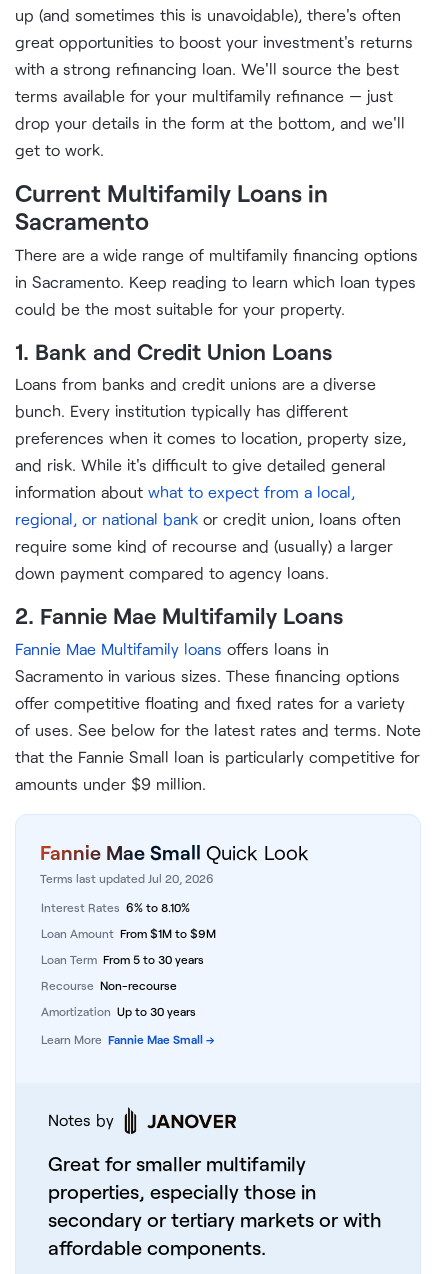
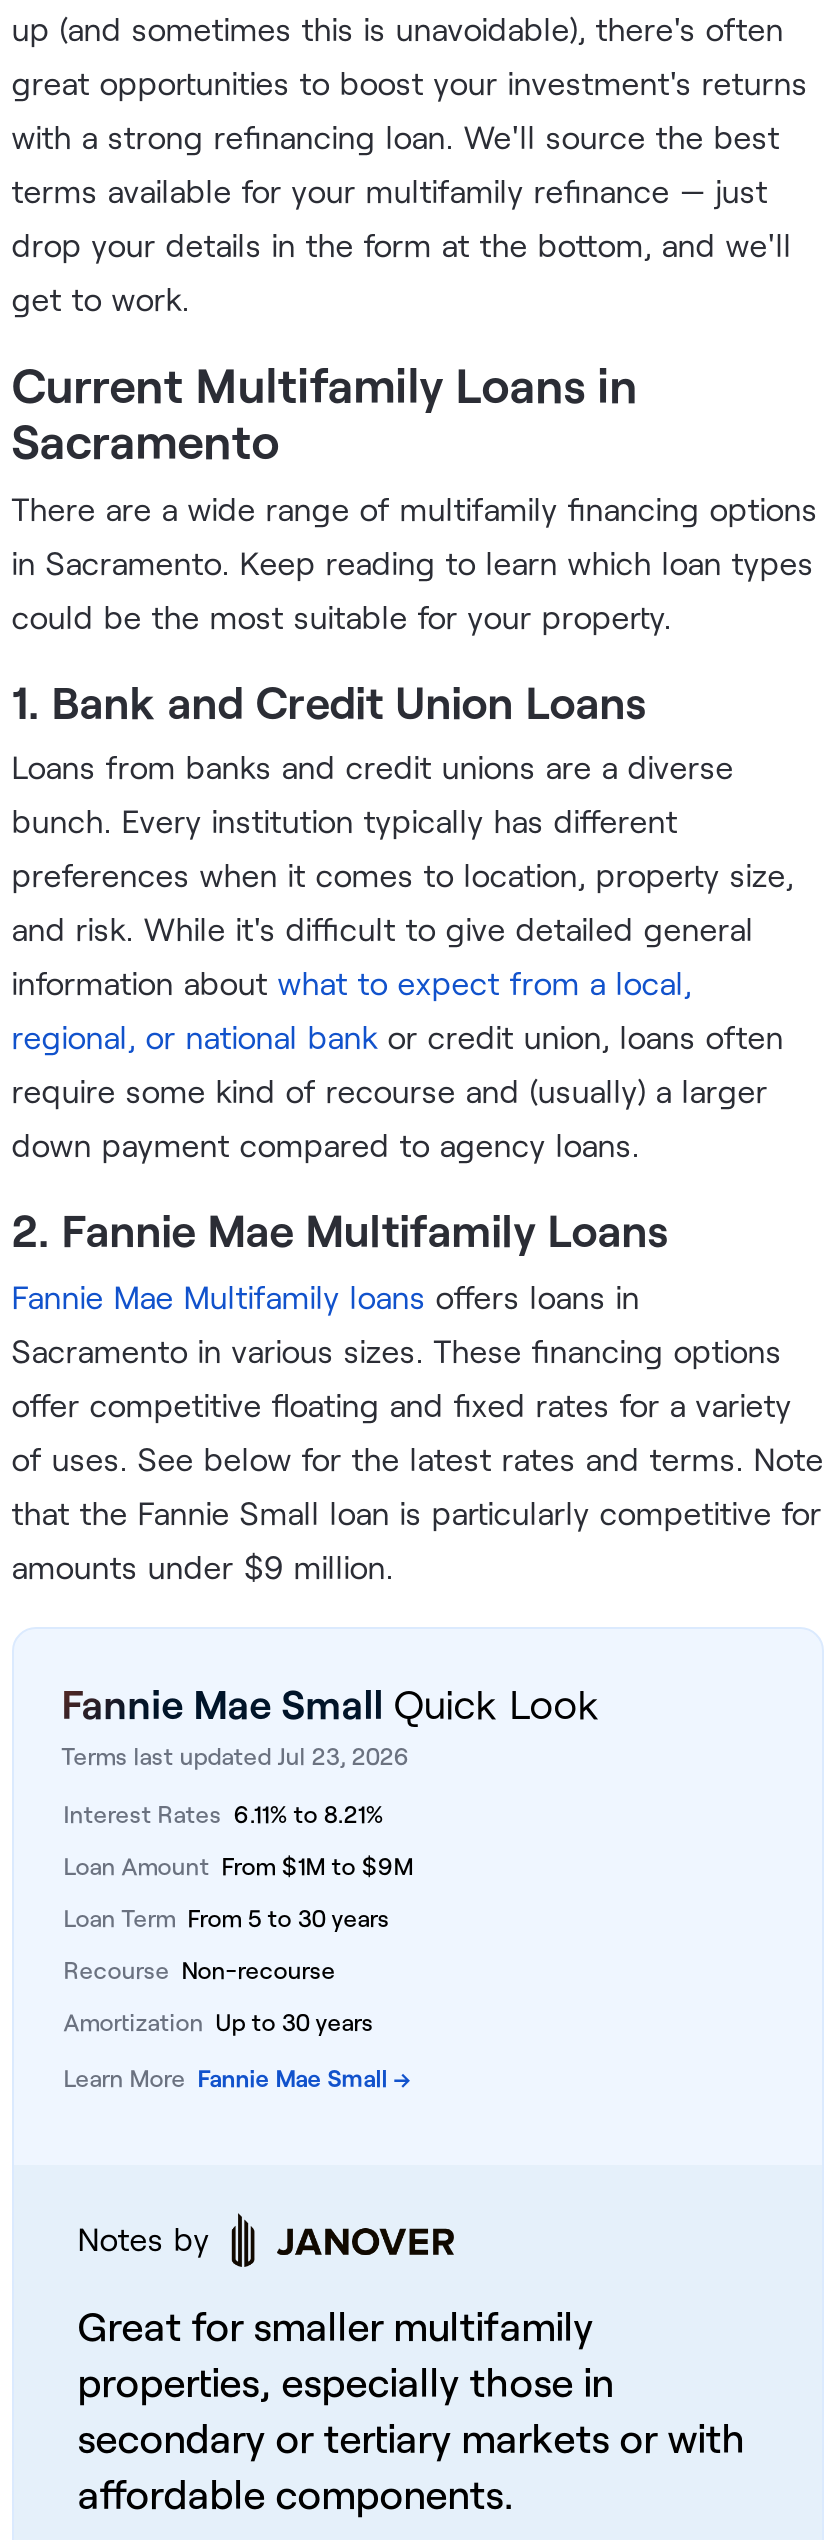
- Terms last updated Jul 20, 2026
+ Terms last updated Jul 23, 2026

- Interest Rates 6% to 8.10%
+ Interest Rates 6.11% to 8.21%
